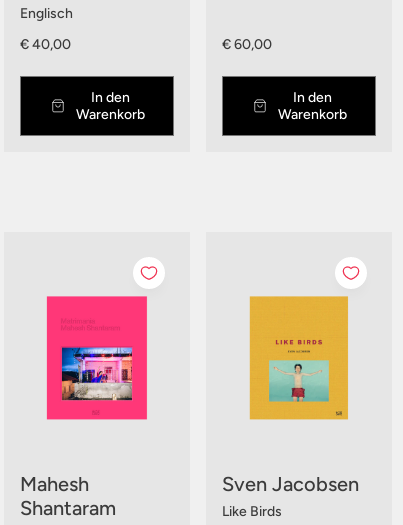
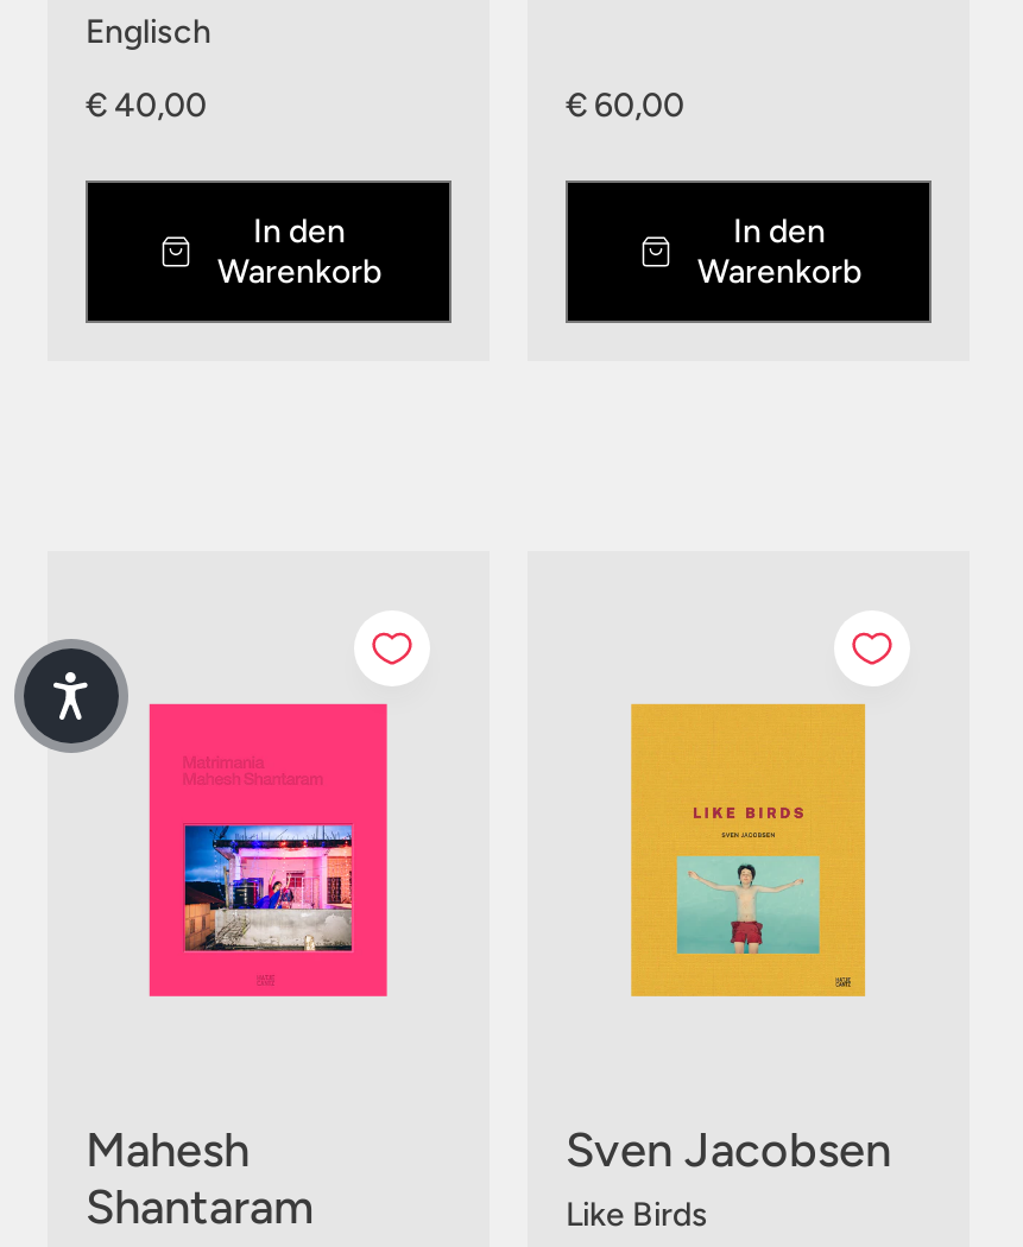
+ [image]
